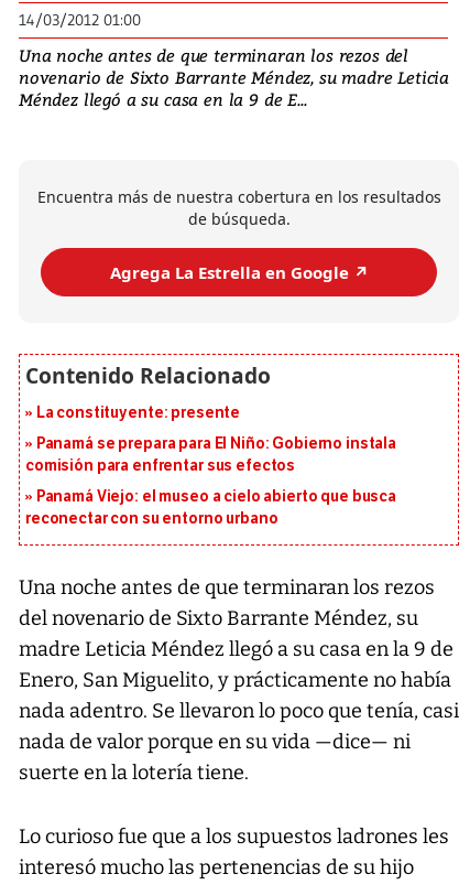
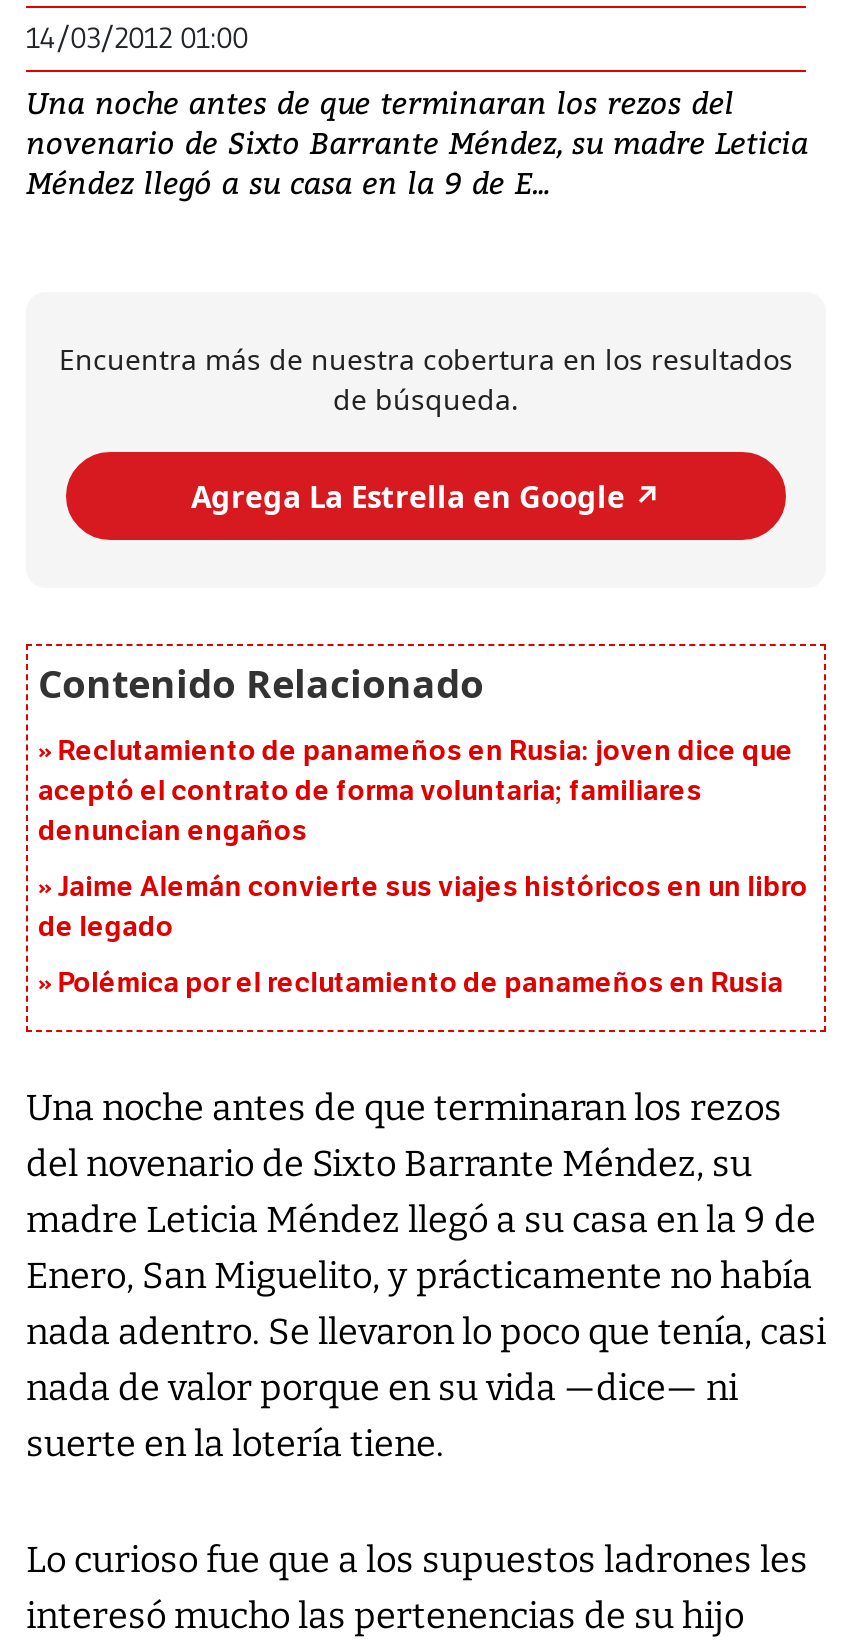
- La constituyente: presente
+ Reclutamiento de panameños en Rusia: joven dice que
+ aceptó el contrato de forma voluntaria; familiares
+ denuncian engaños

- Panamá se prepara para El Niño: Gobierno instala
- comisión para enfrentar sus efectos
+ Jaime Alemán convierte sus viajes históricos en un libro
+ de legado

- Panamá Viejo: el museo a cielo abierto que busca
- reconectar con su entorno urbano
+ Polémica por el reclutamiento de panameños en Rusia
